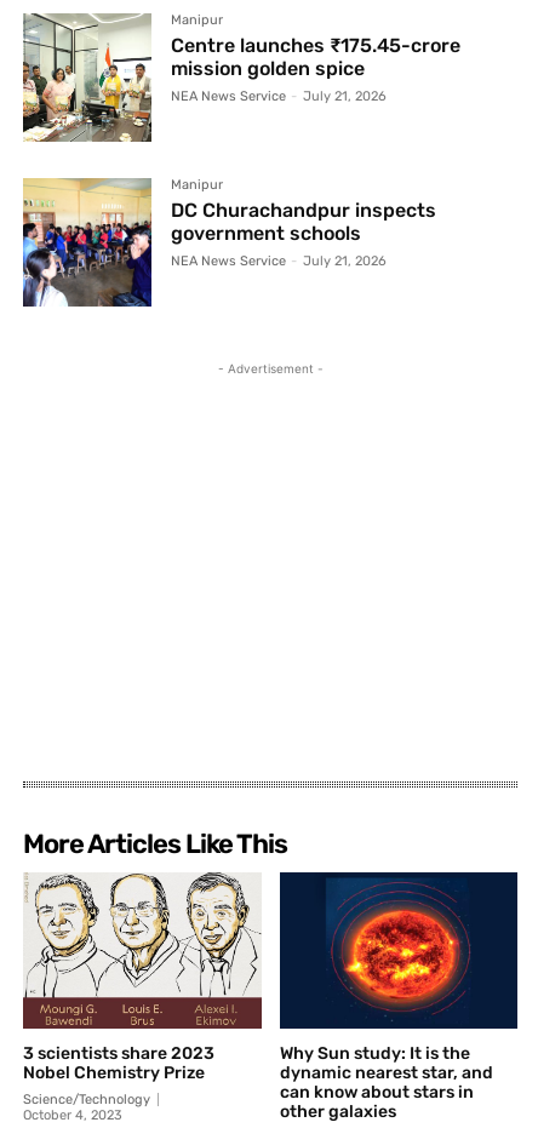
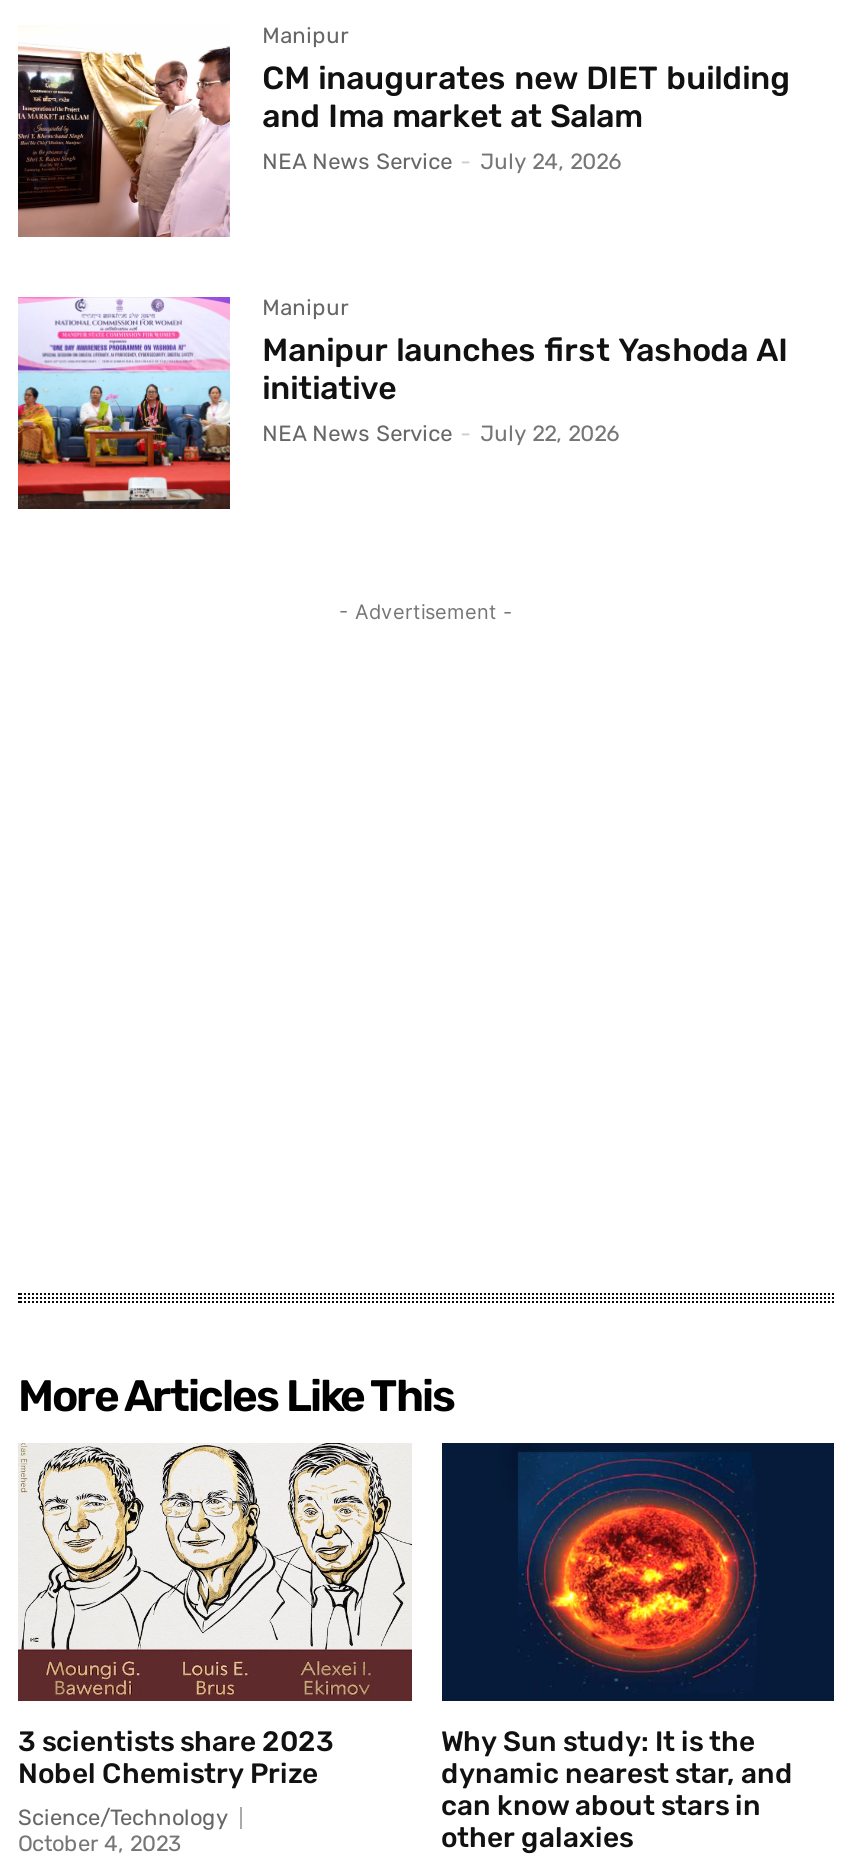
- [image]
- Centre launches ₹175.45-crore
- mission golden spice
- NEA News Service - July 21, 2026
+ [image]
+ CM inaugurates new DIET building
+ and Ima market at Salam
+ NEA News Service - July 24, 2026

- [image]
- DC Churachandpur inspects
- government schools
- NEA News Service - July 21, 2026
+ [image]
+ Manipur launches first Yashoda AI
+ initiative
+ NEA News Service - July 22, 2026
